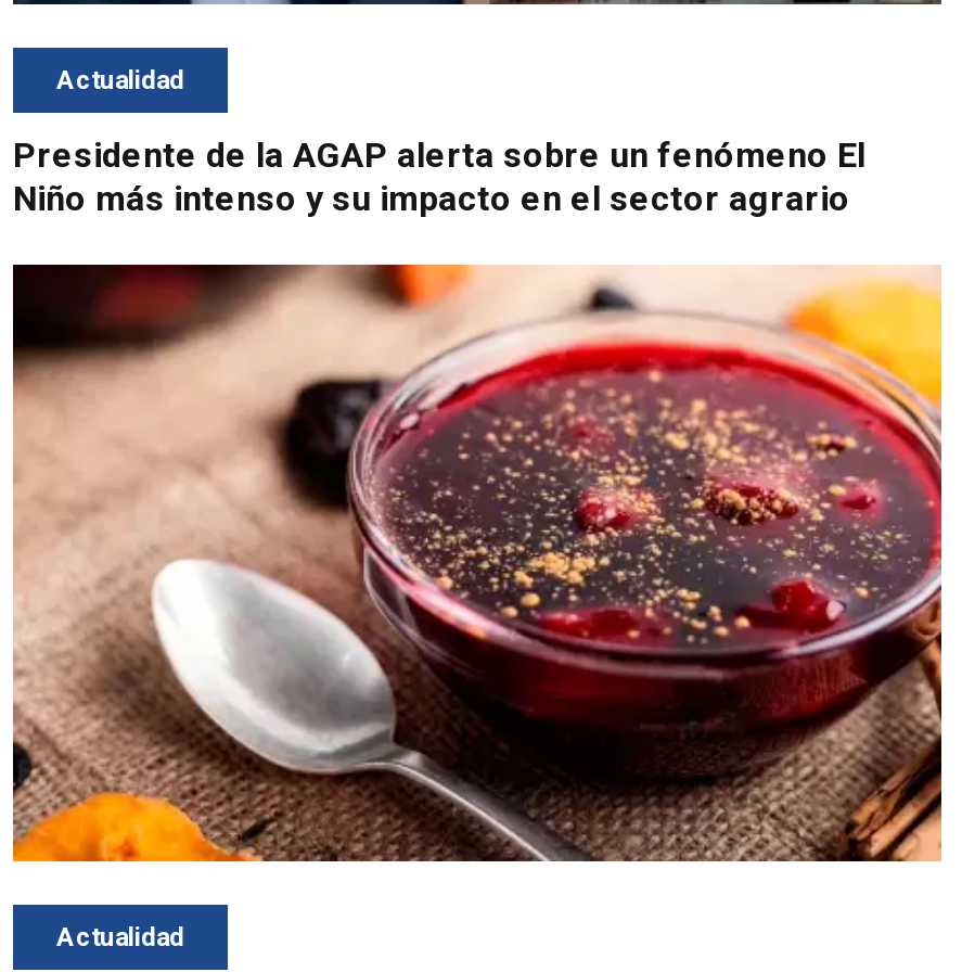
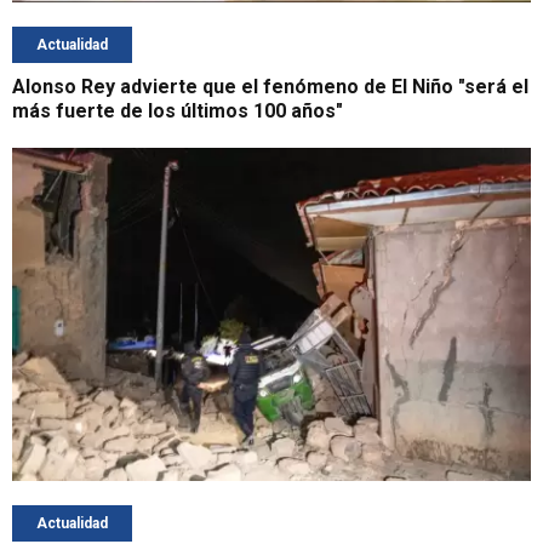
- Presidente de la AGAP alerta sobre un fenómeno El
- Niño más intenso y su impacto en el sector agrario
+ Alonso Rey advierte que el fenómeno de El Niño "será el
+ más fuerte de los últimos 100 años"

- [image]
+ [image]
